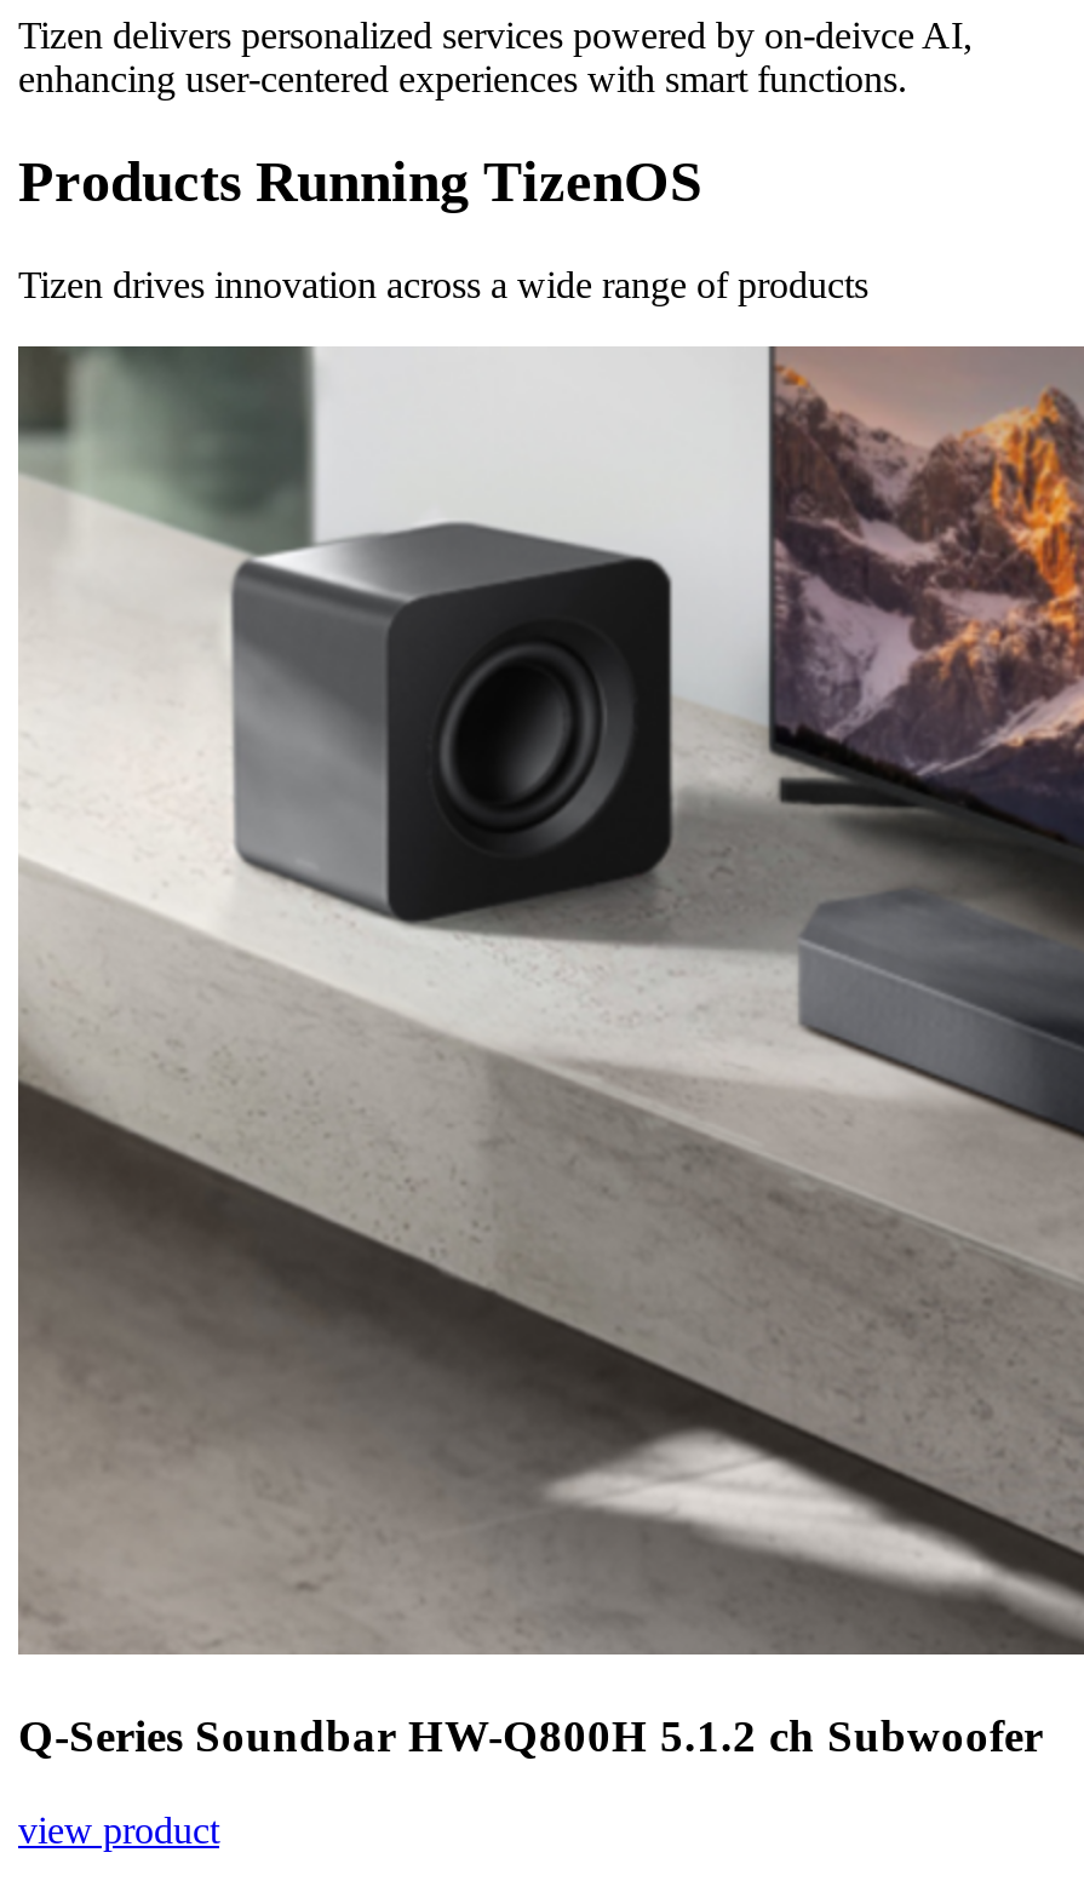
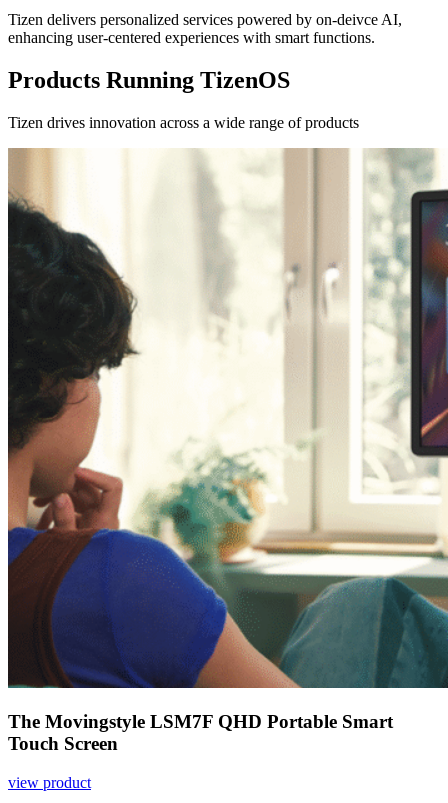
- [image]
- Q-Series Soundbar HW-Q800H 5.1.2 ch Subwoofer
+ [image]
+ The Movingstyle LSM7F QHD Portable Smart
+ Touch Screen
